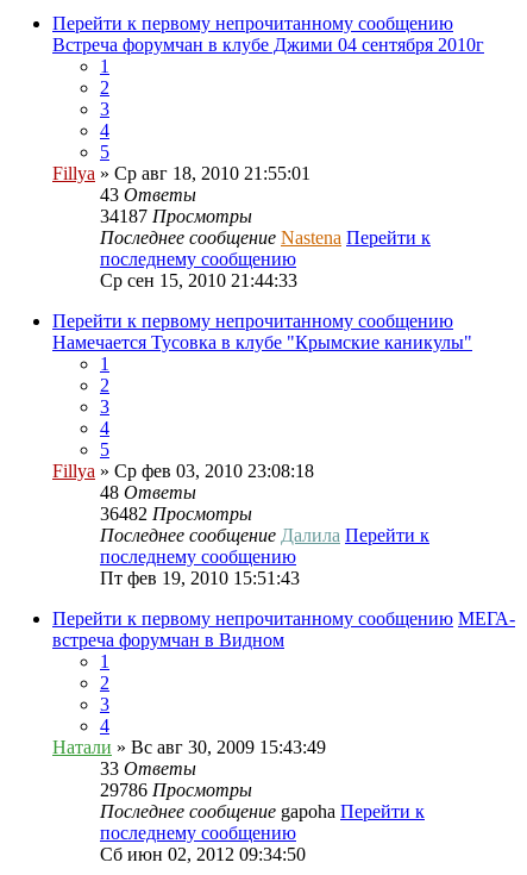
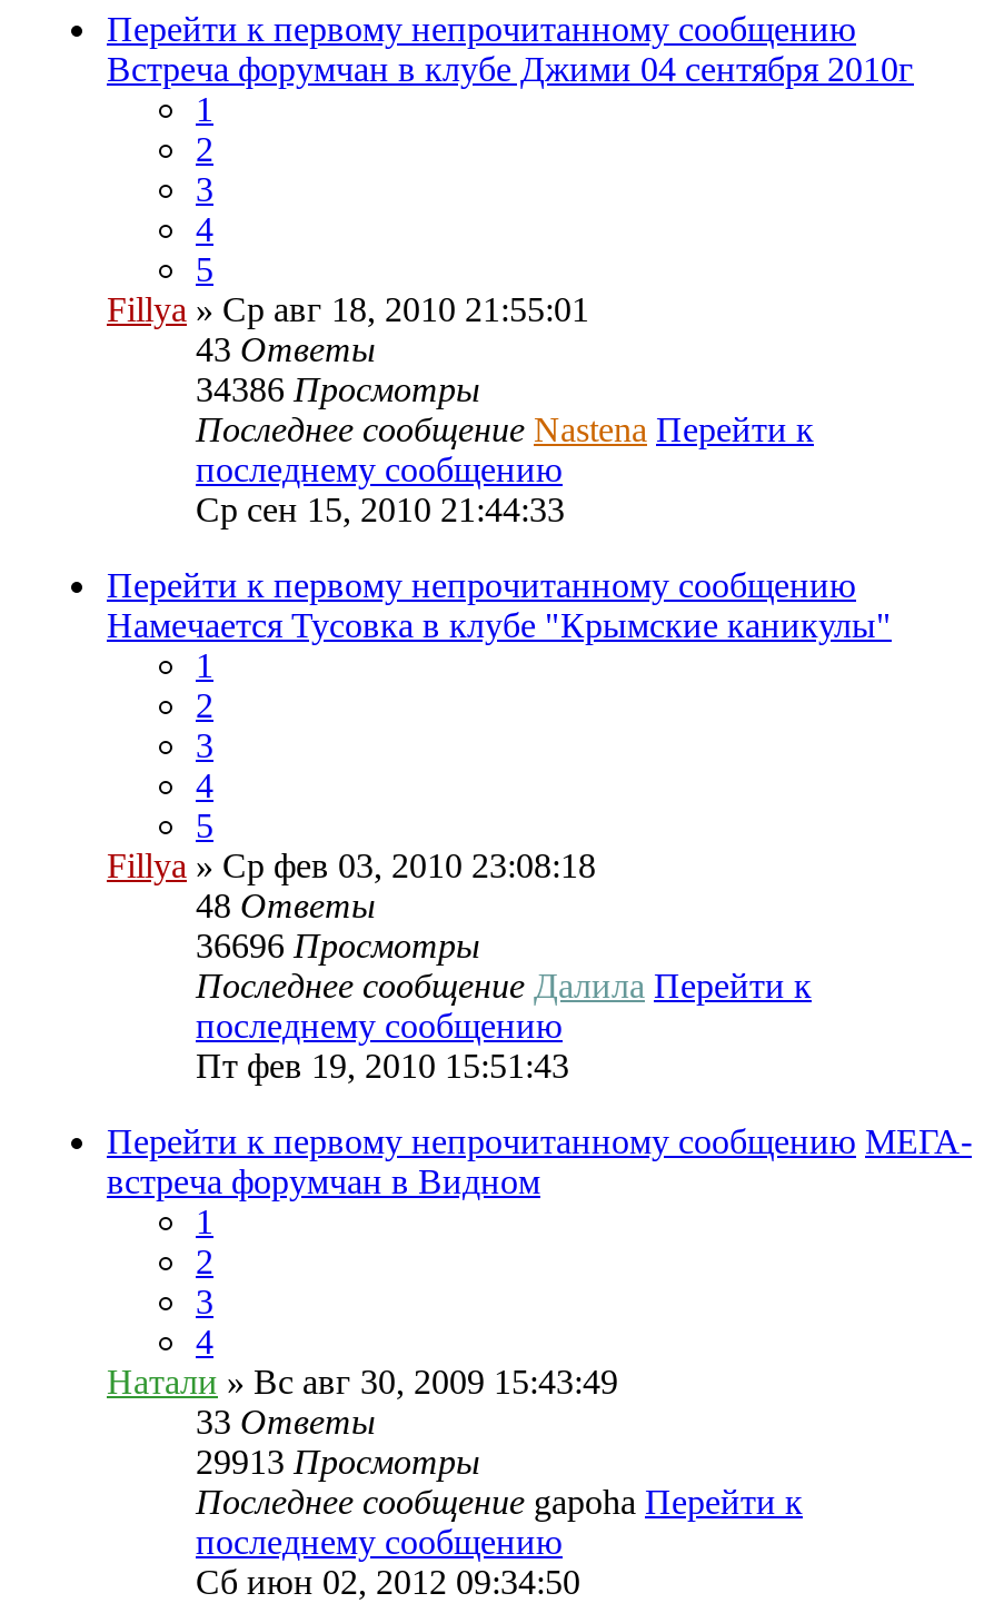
- 34187 Просмотры
+ 34386 Просмотры

- 36482 Просмотры
+ 36696 Просмотры

- 29786 Просмотры
+ 29913 Просмотры
